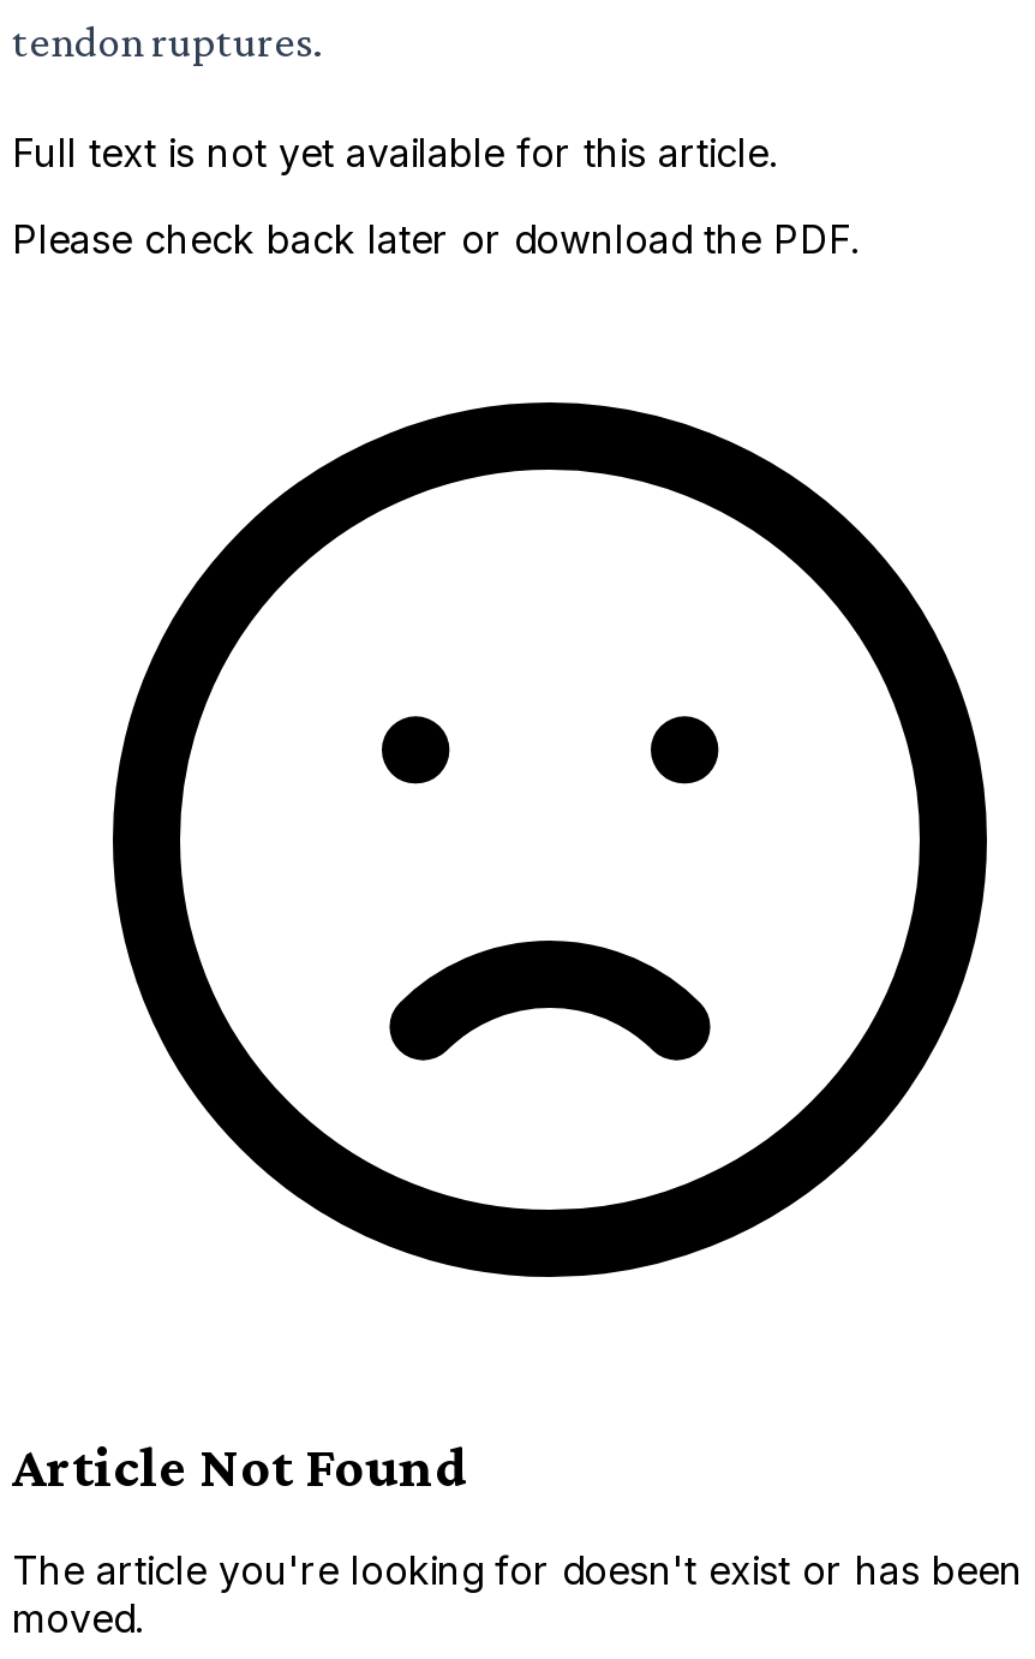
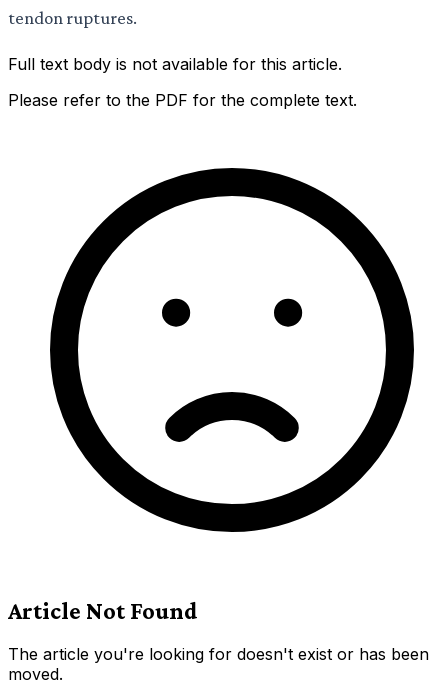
- Full text is not yet available for this article.
+ Full text body is not available for this article.

- Please check back later or download the PDF.
+ Please refer to the PDF for the complete text.
